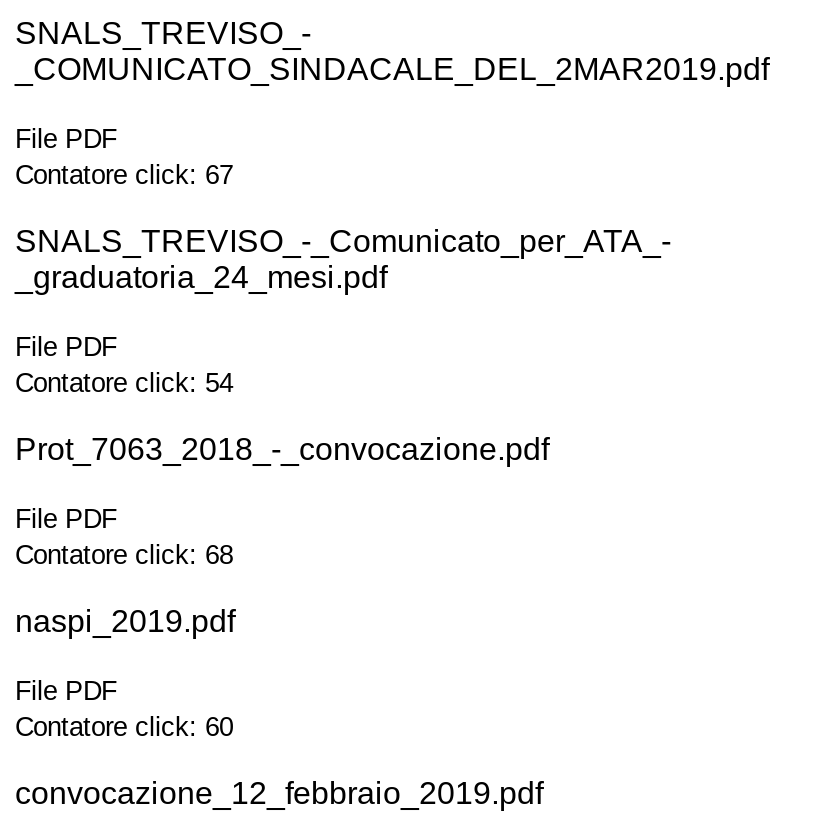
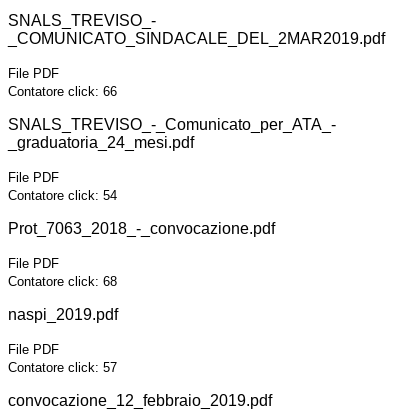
- Contatore click: 67
+ Contatore click: 66

- Contatore click: 60
+ Contatore click: 57
